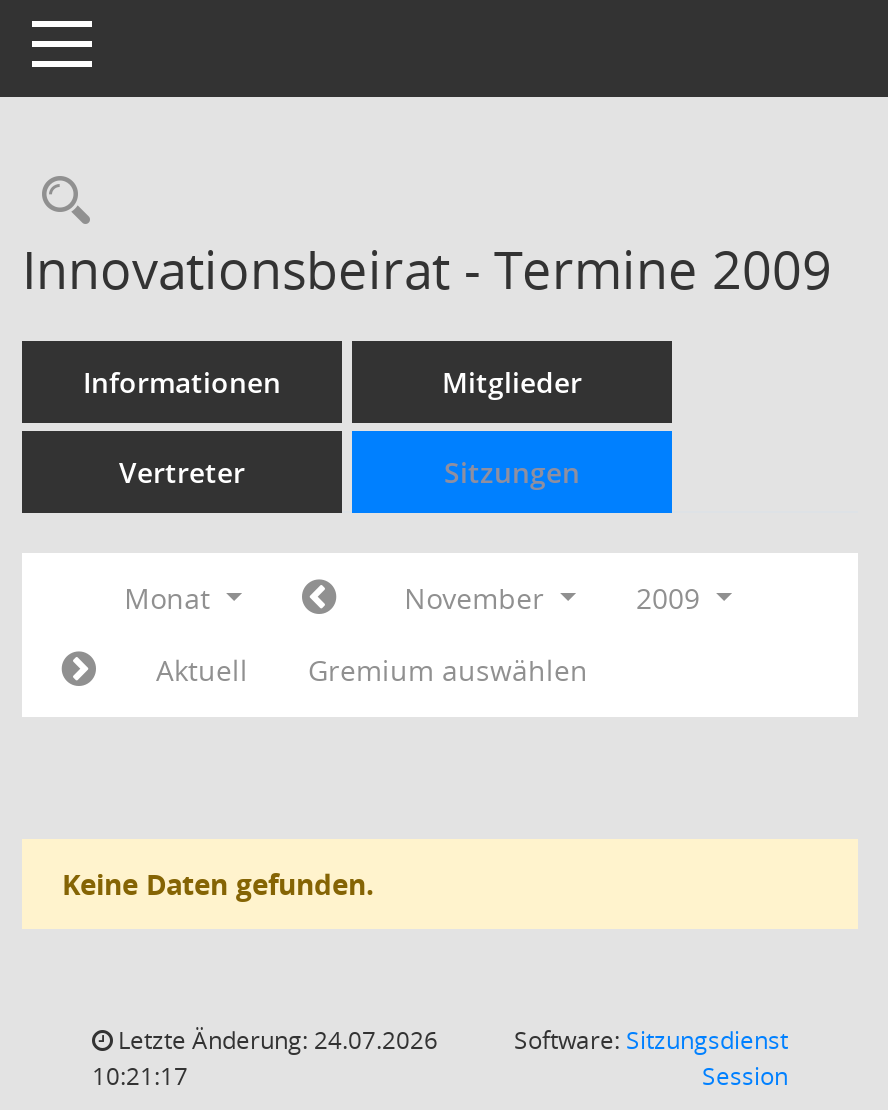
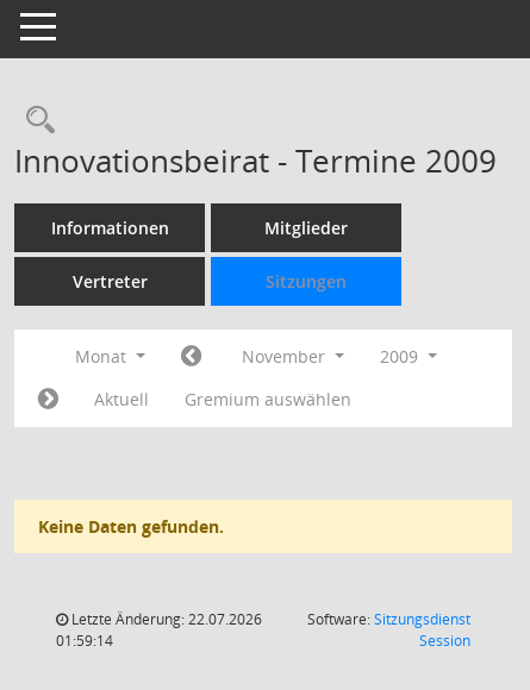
- Letzte Änderung: 24.07.2026
+ Letzte Änderung: 22.07.2026

- 10:21:17
+ 01:59:14
